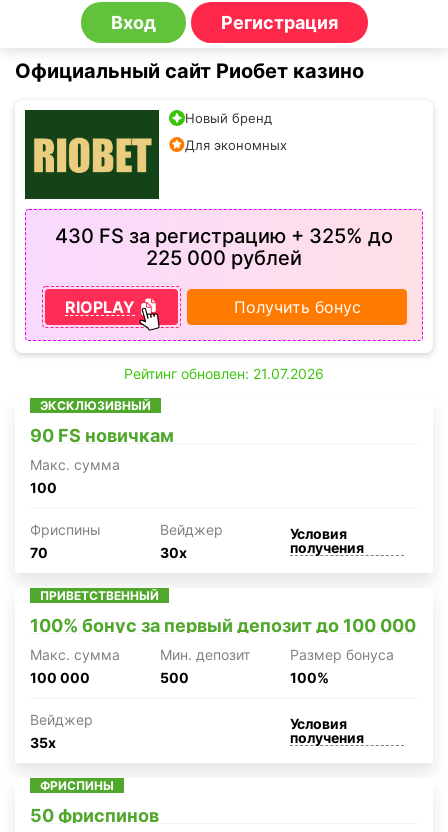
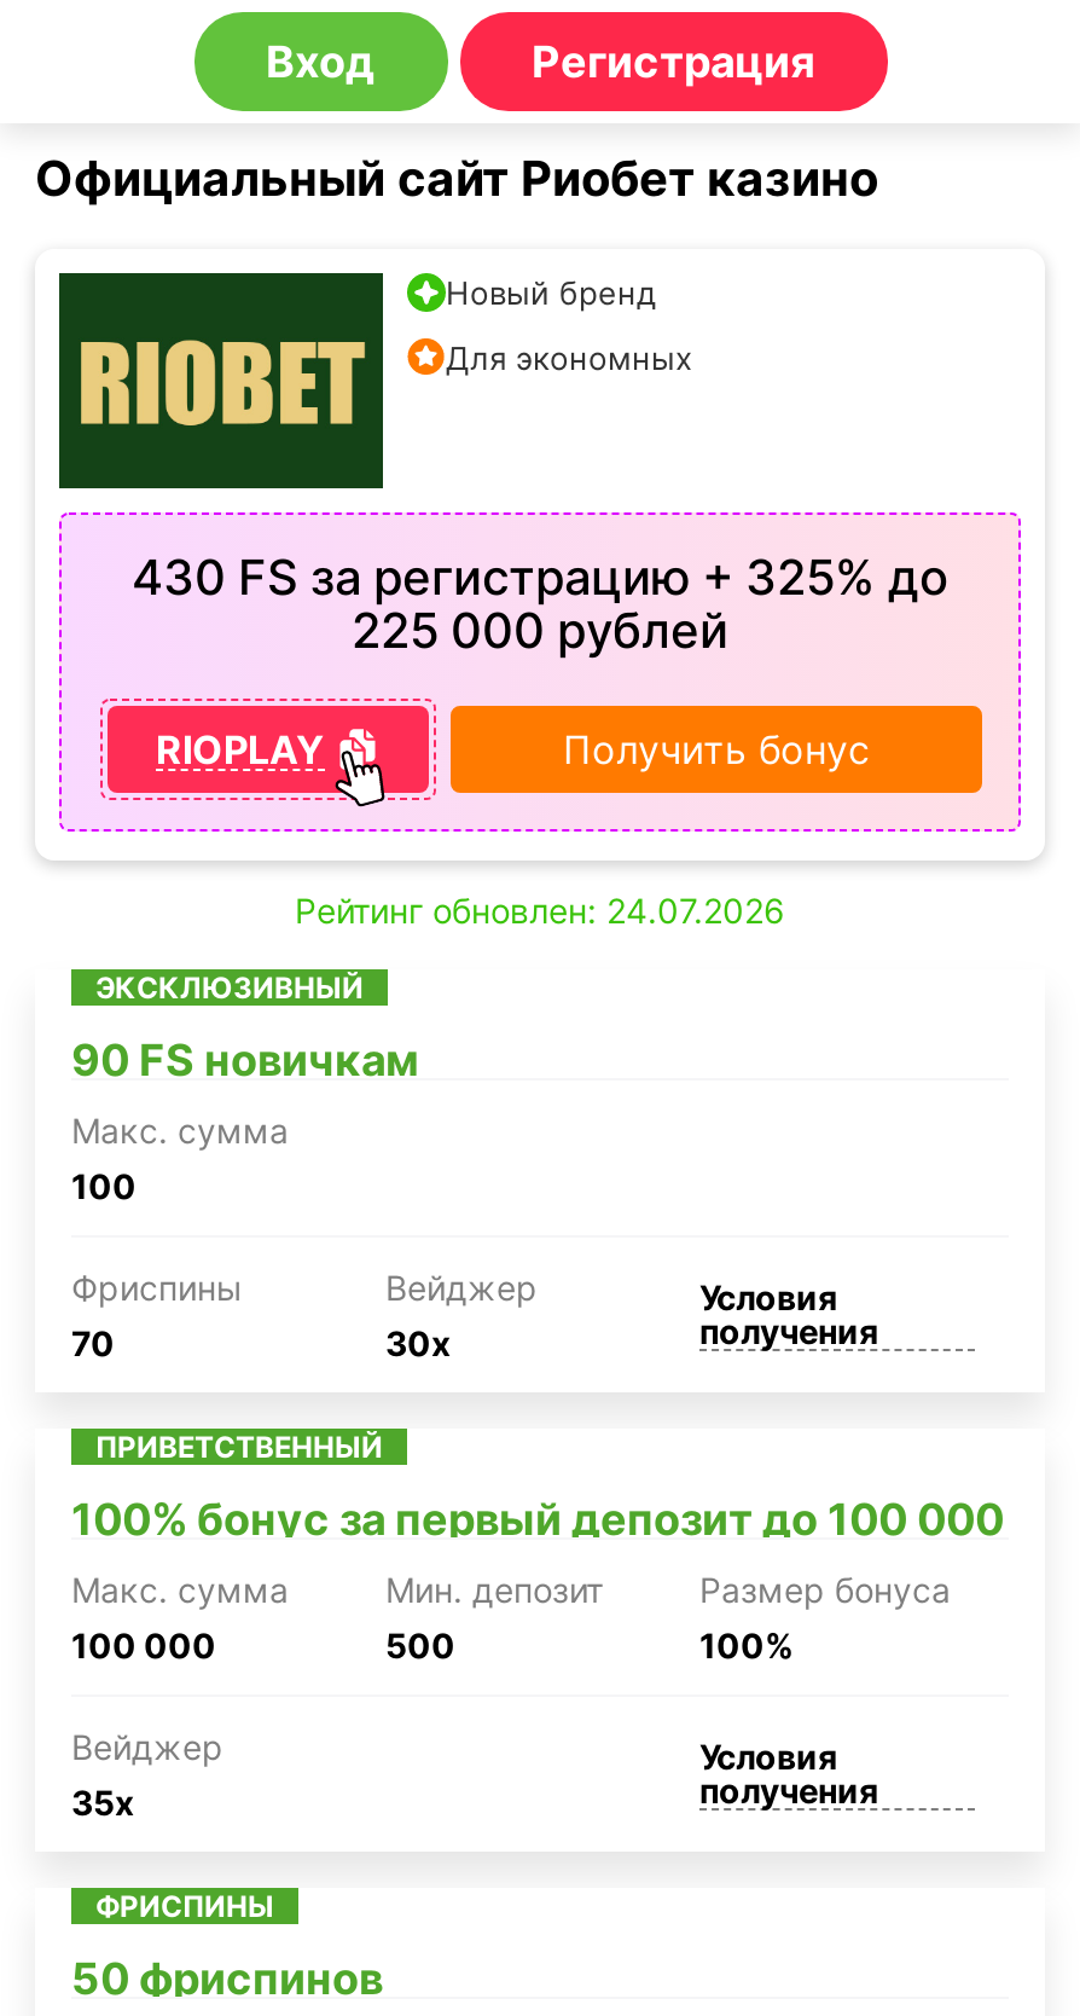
- Рейтинг обновлен: 21.07.2026
+ Рейтинг обновлен: 24.07.2026
